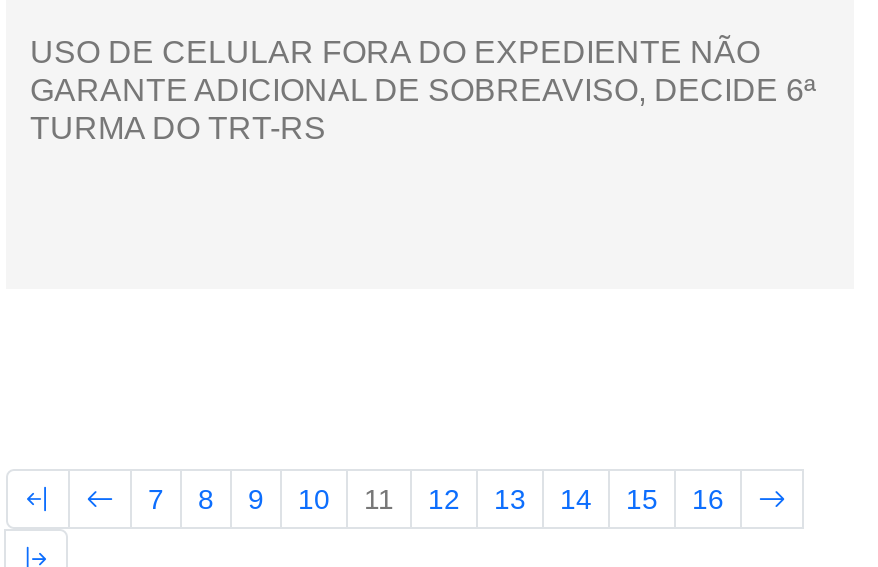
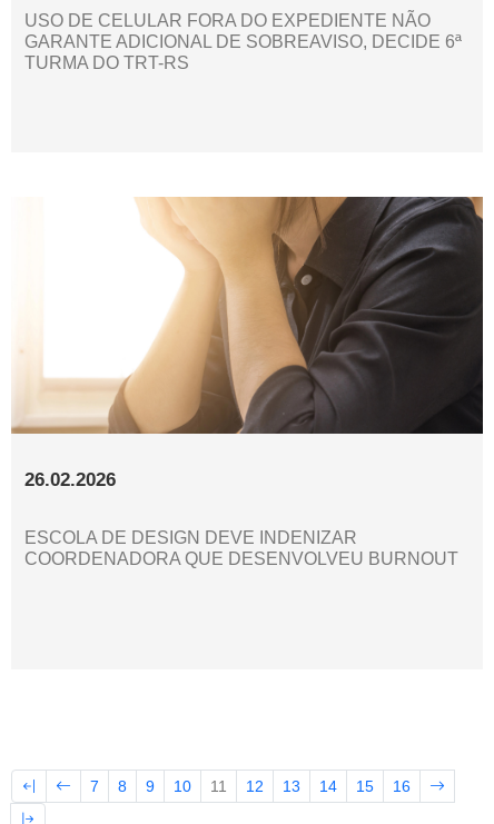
+ [image]
+ 26.02.2026
+ ESCOLA DE DESIGN DEVE INDENIZAR
+ COORDENADORA QUE DESENVOLVEU BURNOUT
